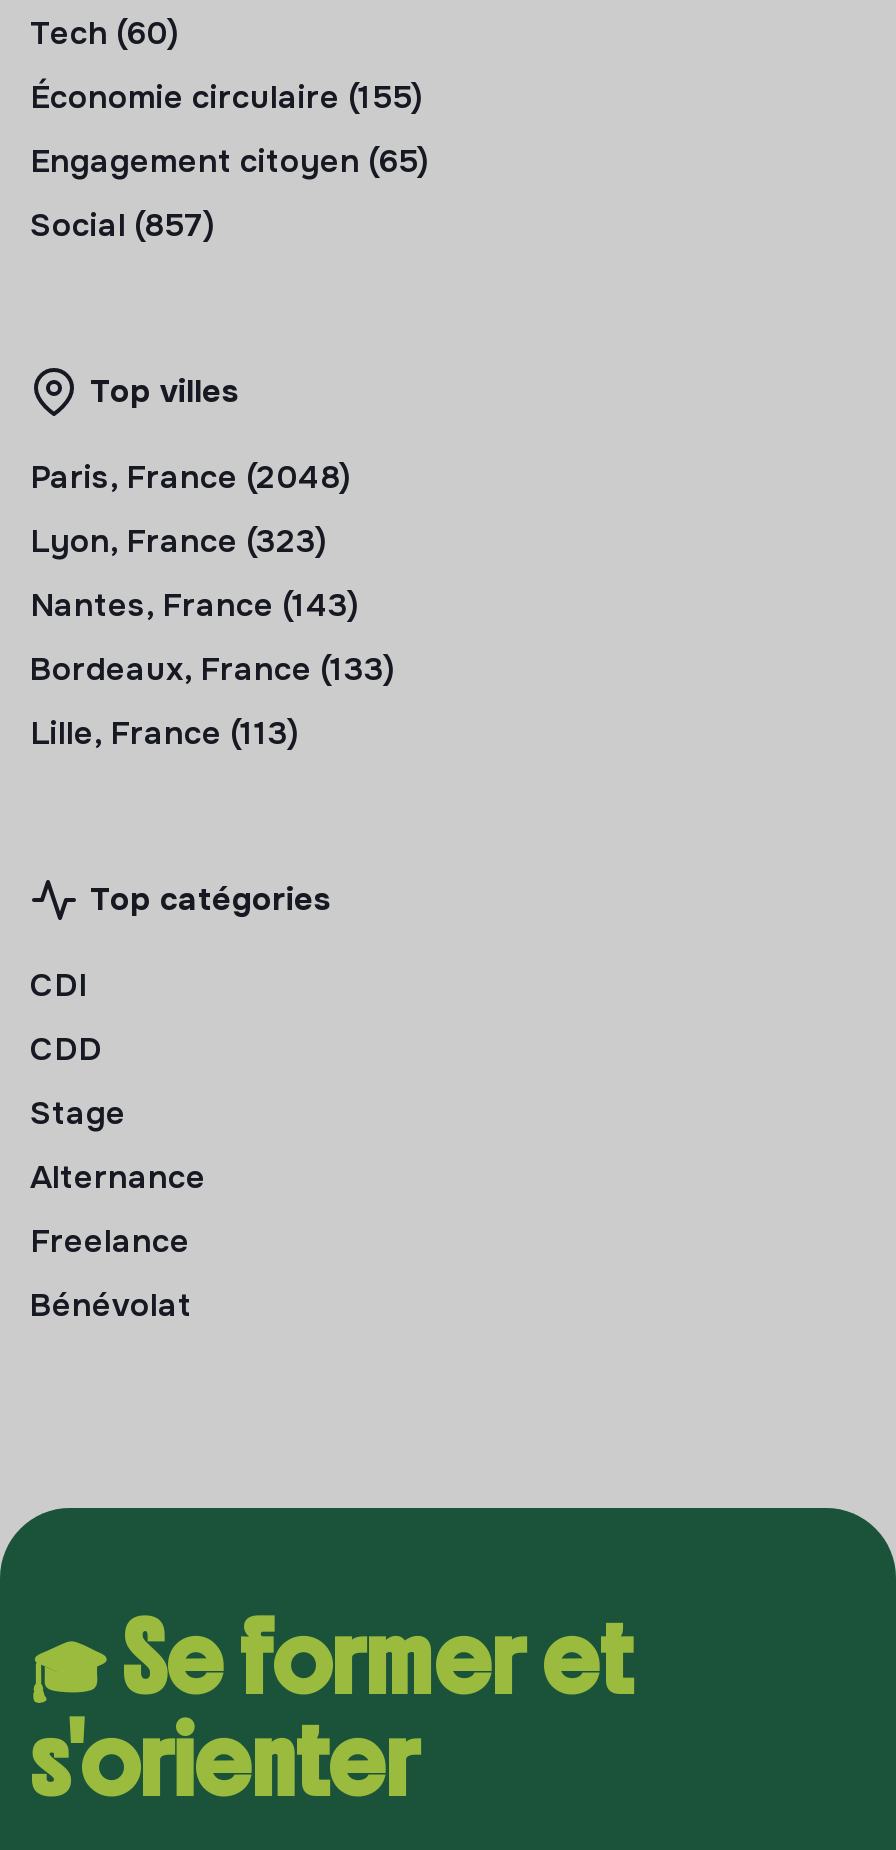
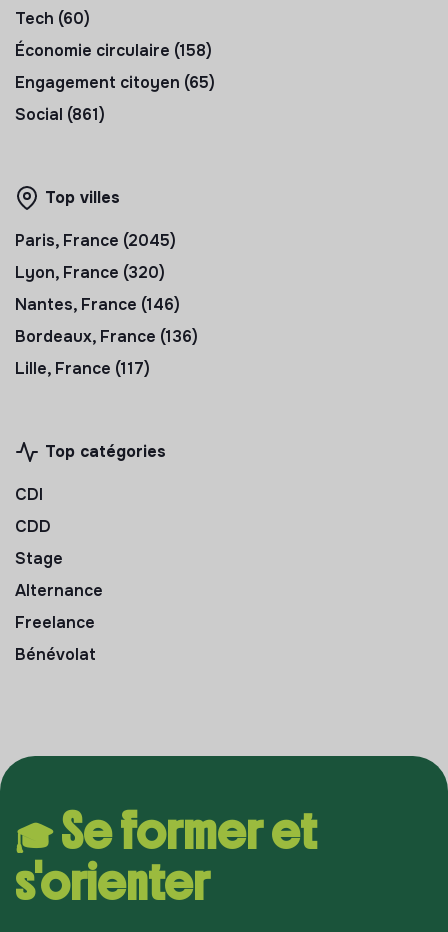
- Économie circulaire (155)
+ Économie circulaire (158)

- Social (857)
+ Social (861)

- Paris, France (2048)
+ Paris, France (2045)

- Lyon, France (323)
+ Lyon, France (320)

- Nantes, France (143)
+ Nantes, France (146)

- Bordeaux, France (133)
+ Bordeaux, France (136)

- Lille, France (113)
+ Lille, France (117)
